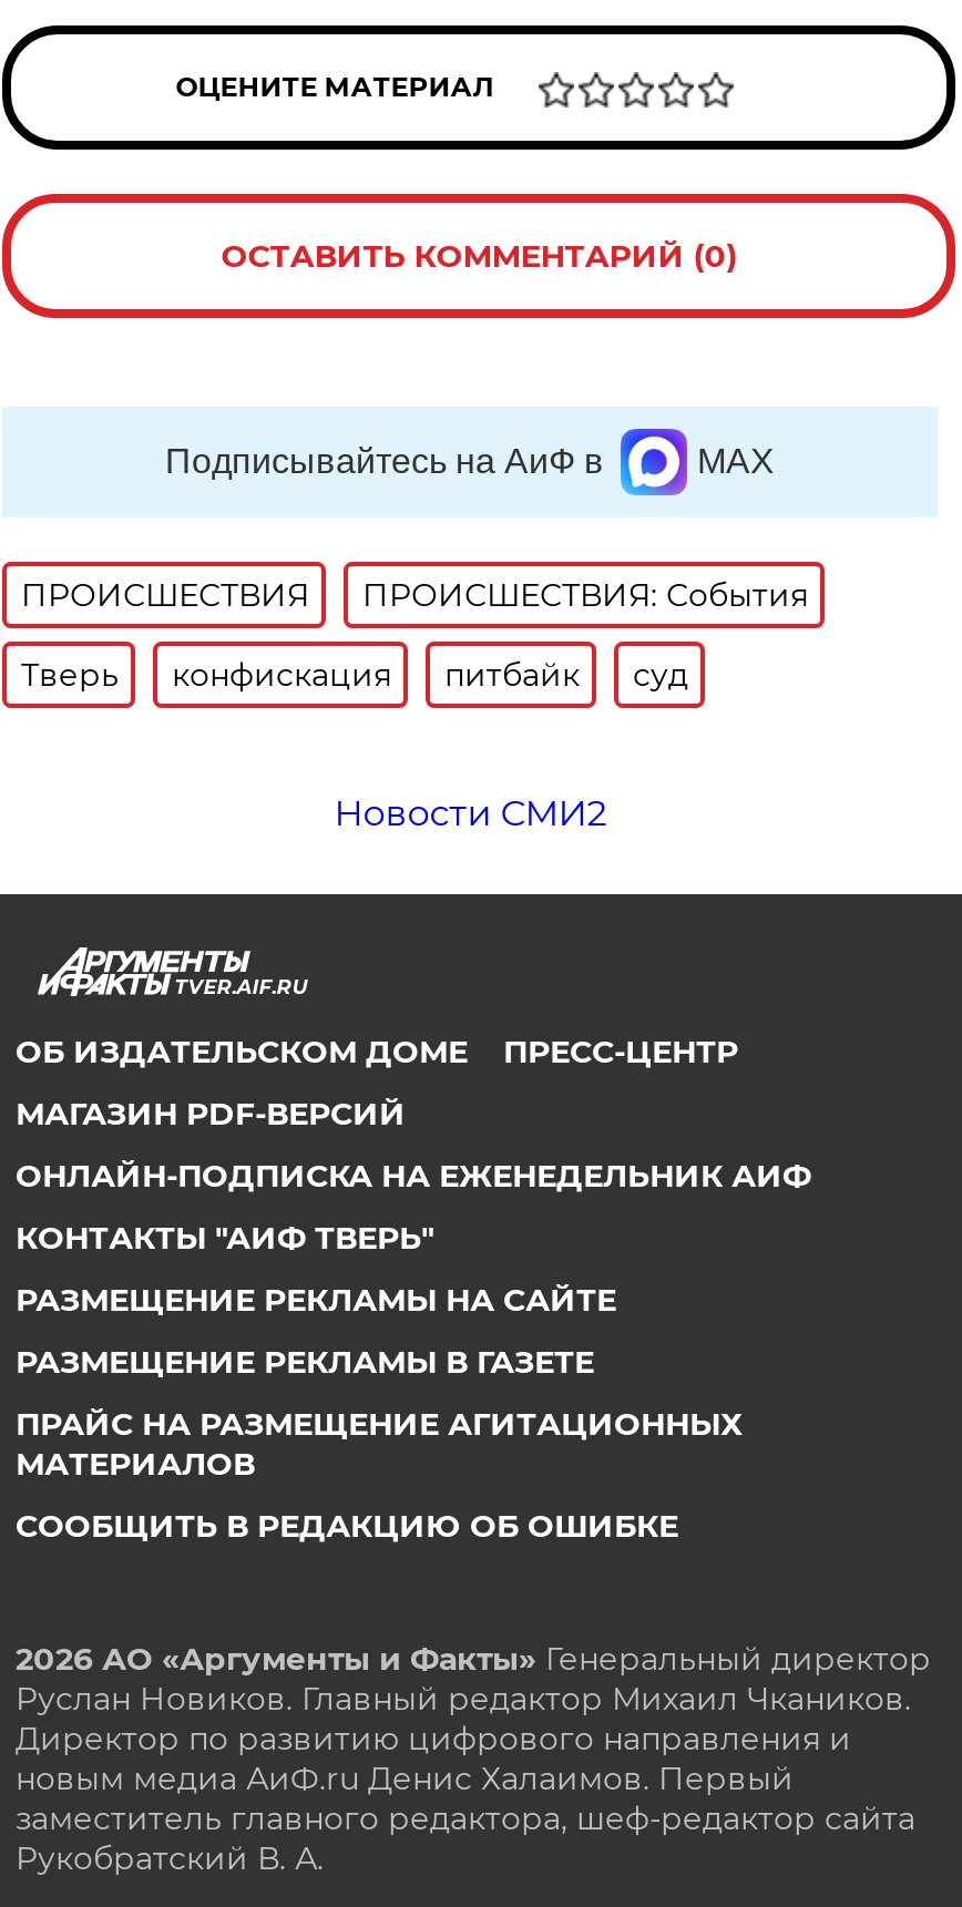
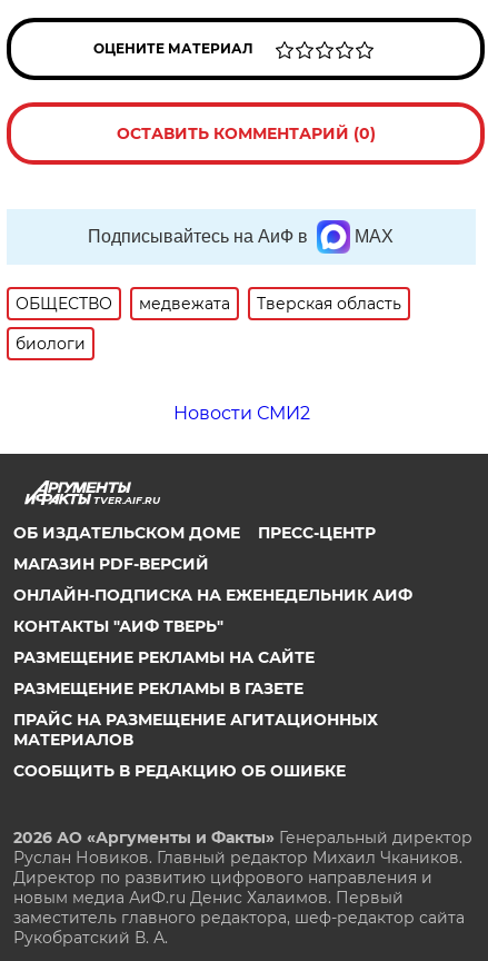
- ПРОИСШЕСТВИЯ
- ПРОИСШЕСТВИЯ: События
+ ОБЩЕСТВО
+ медвежата
+ Тверская область

- Тверь
- конфискация
- питбайк
- суд
+ биологи
